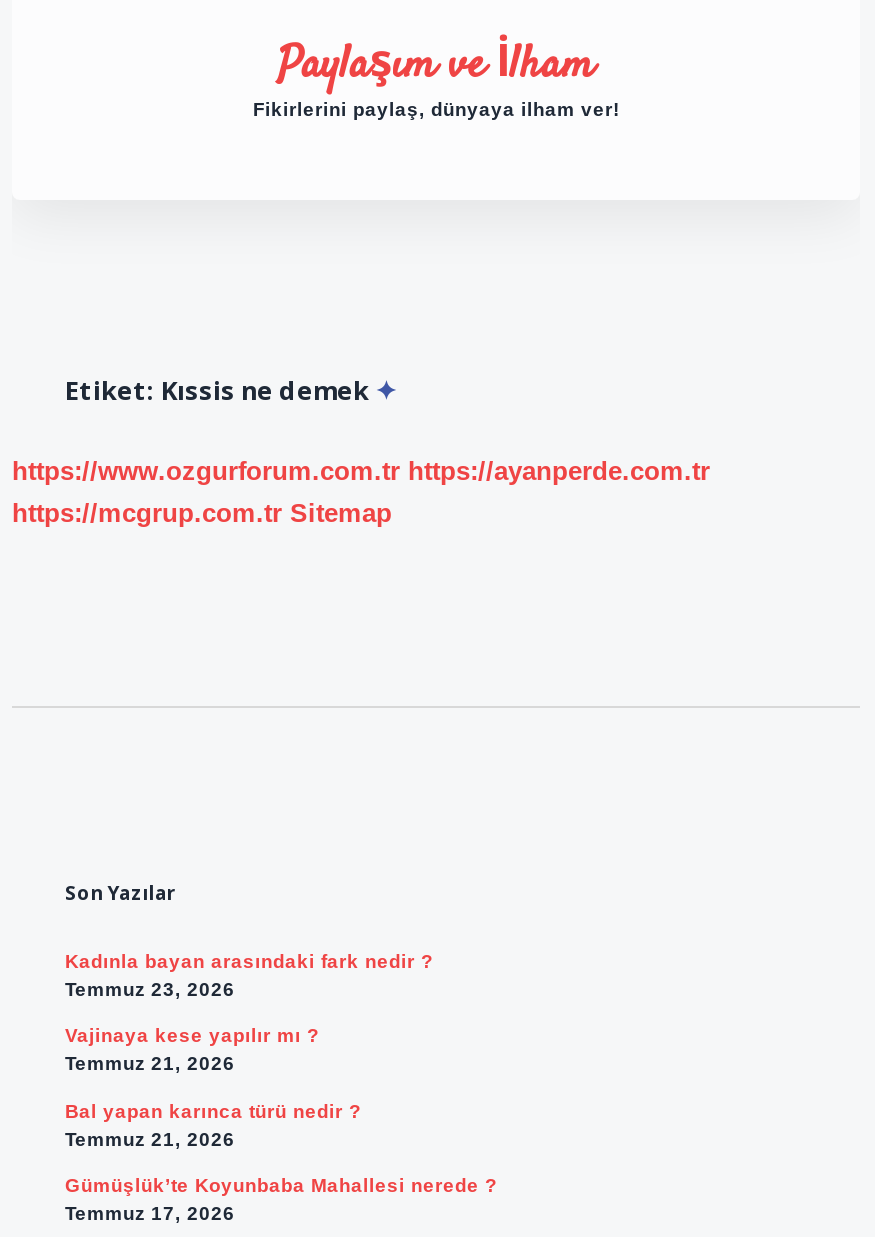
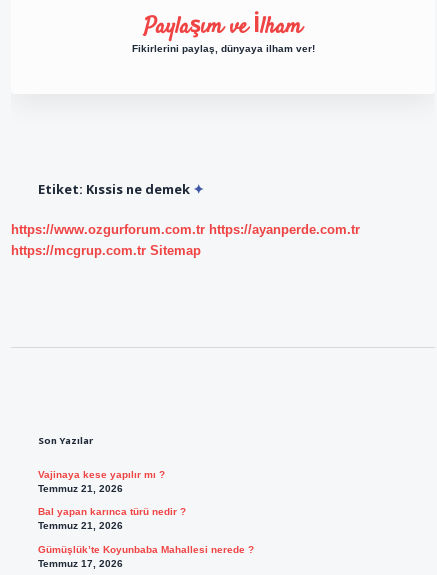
- Kadınla bayan arasındaki fark nedir ?
- Temmuz 23, 2026
